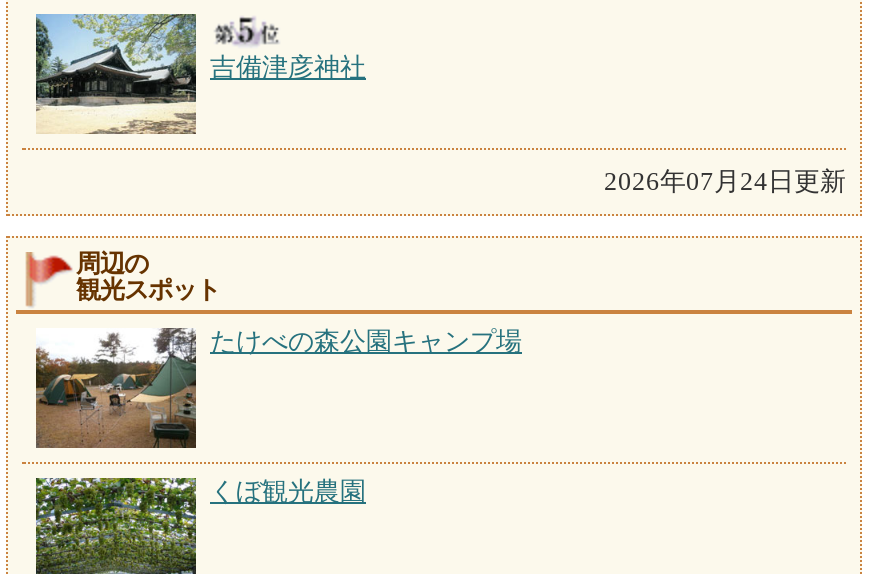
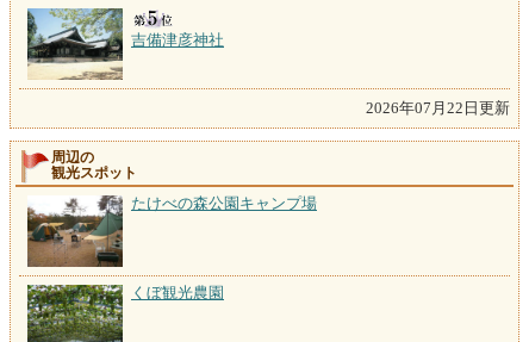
- 2026年07月24日更新
+ 2026年07月22日更新
